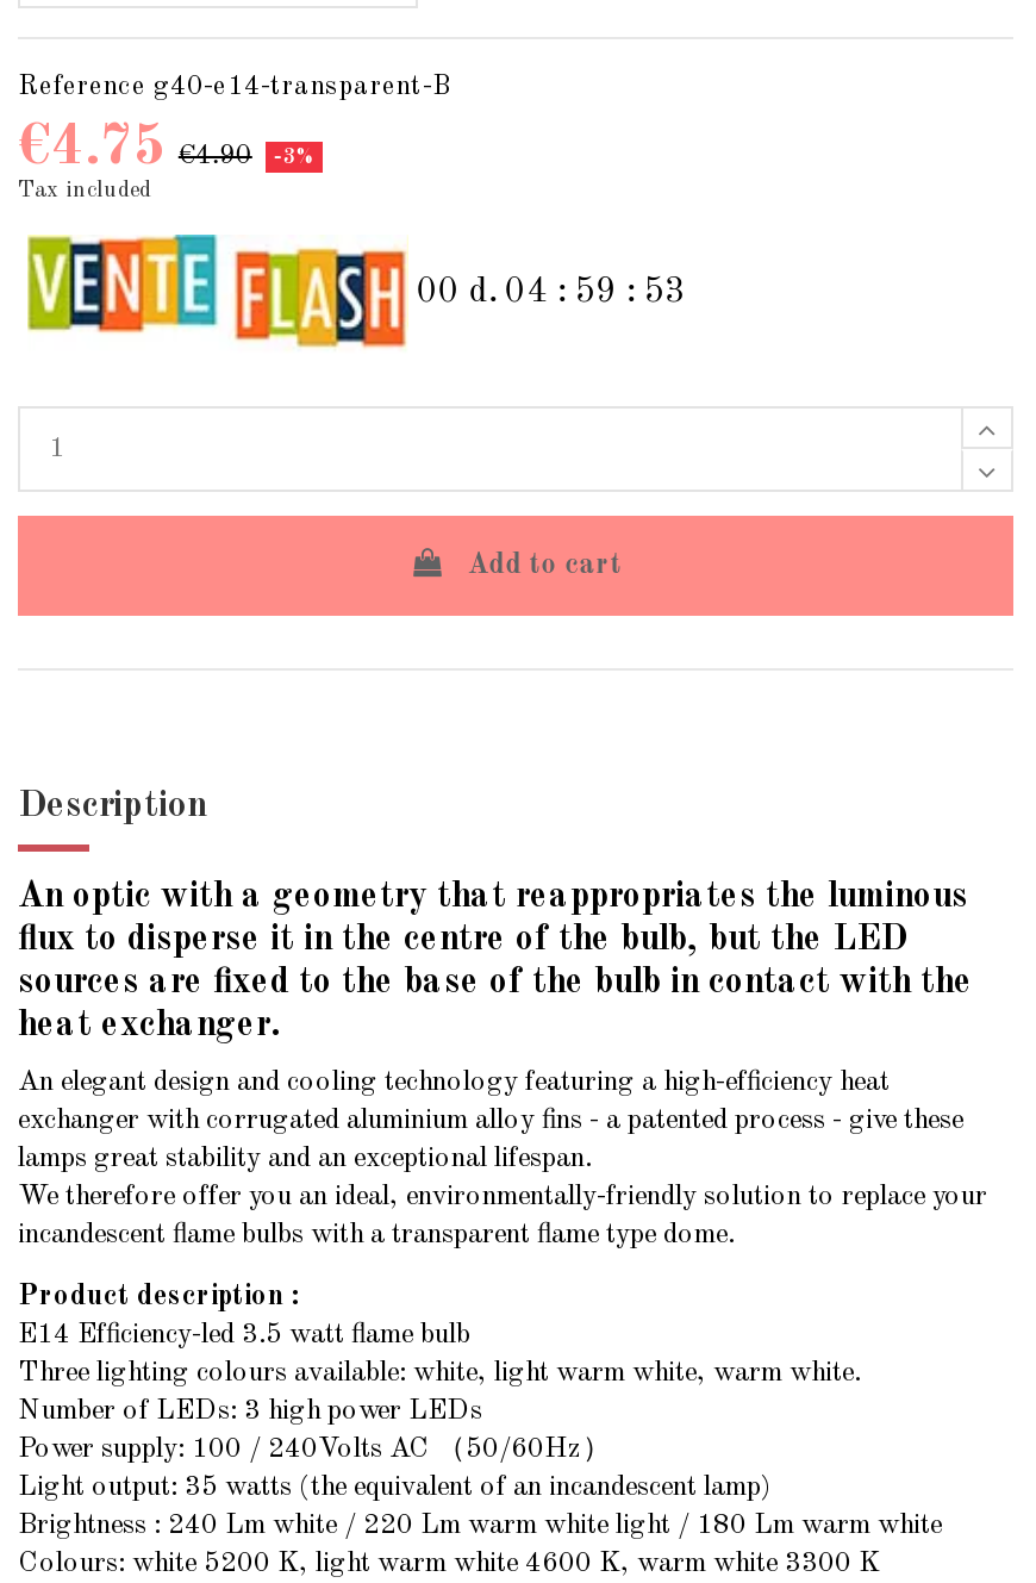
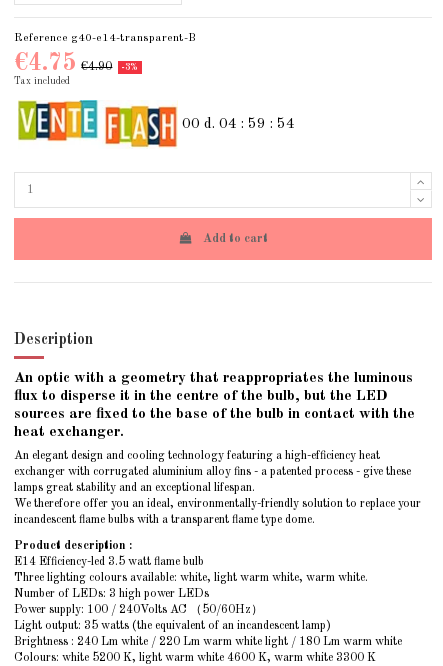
- 00 d. 04: 59: 53
+ 00 d. 04: 59: 54
